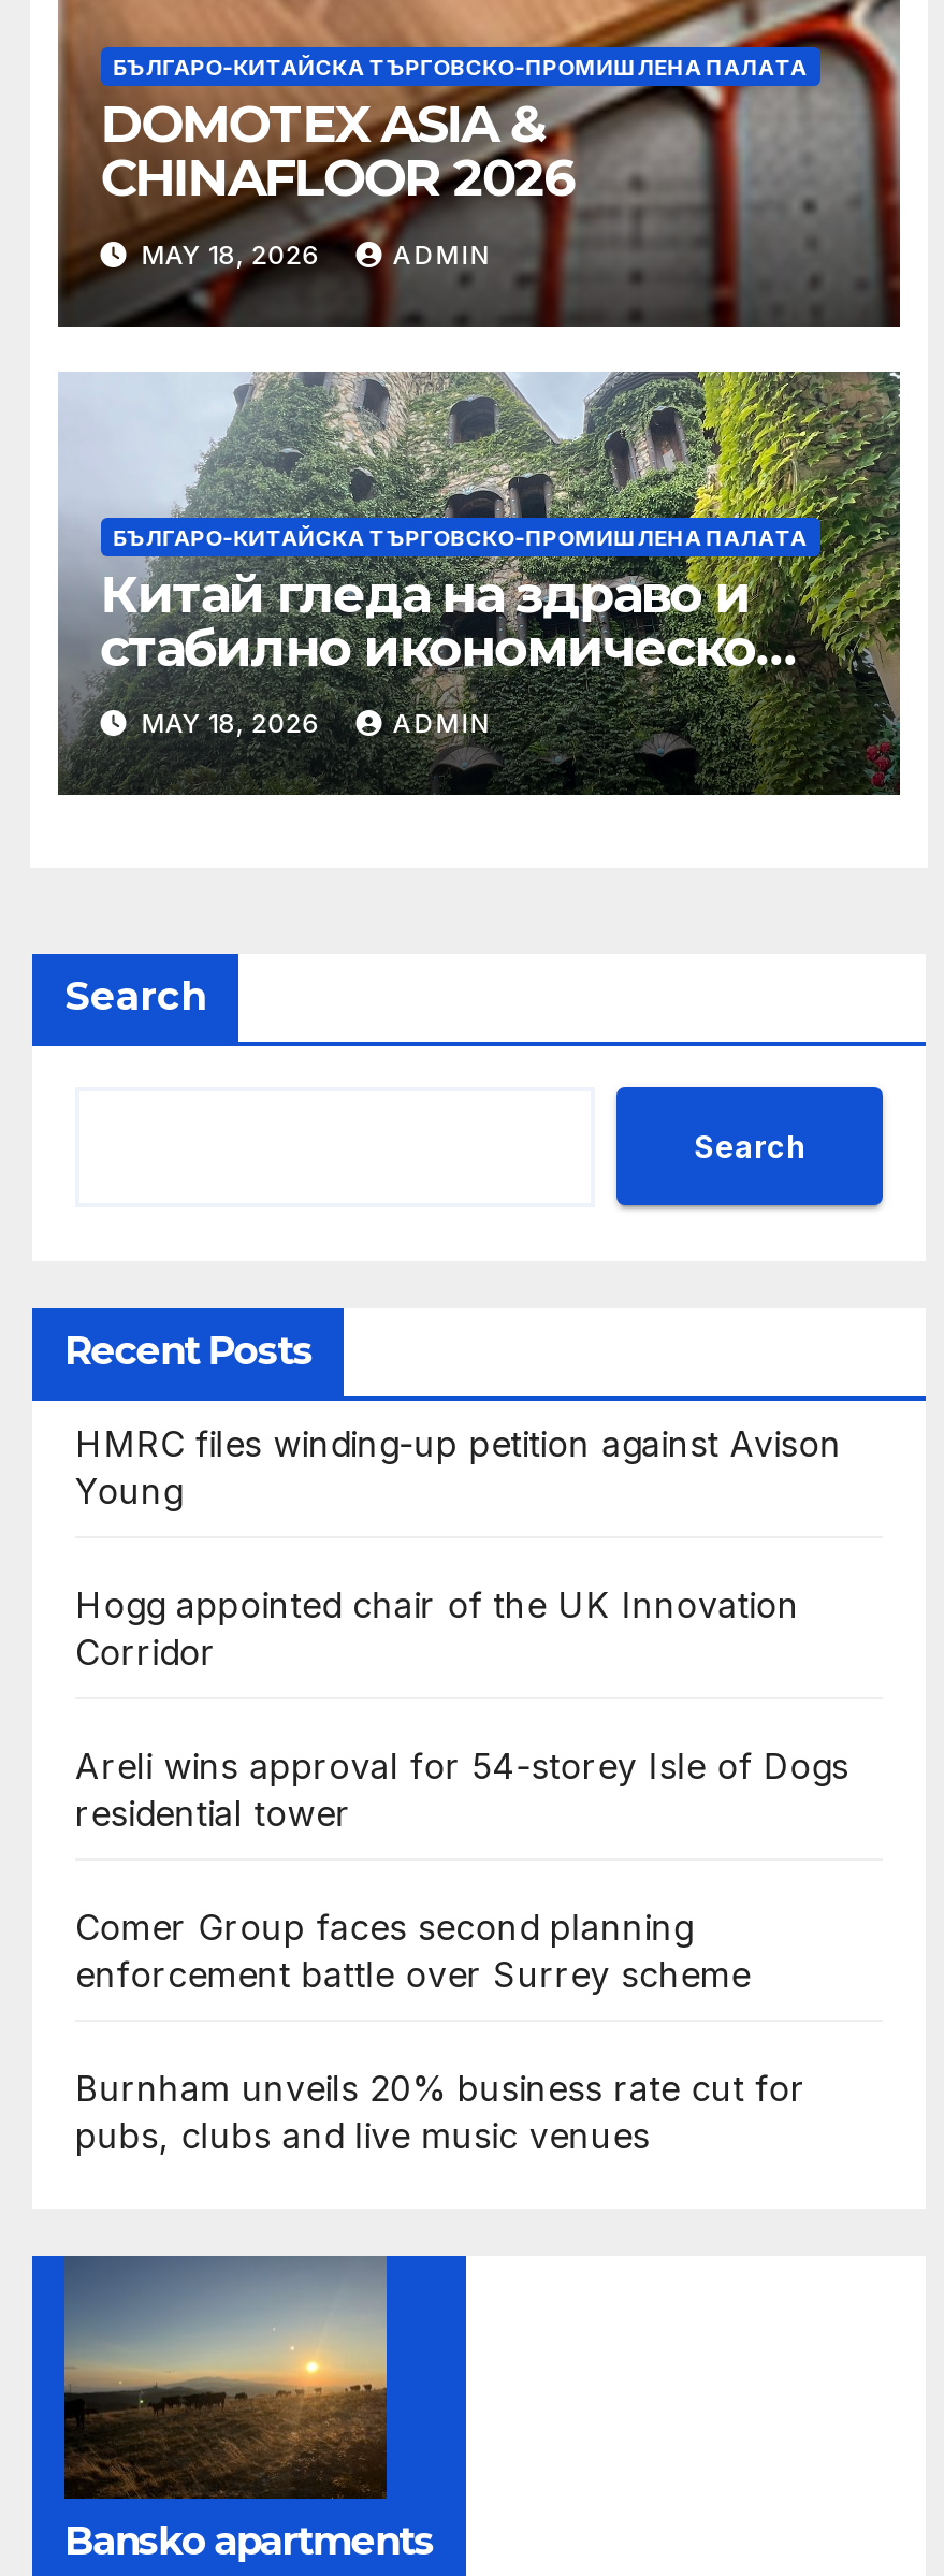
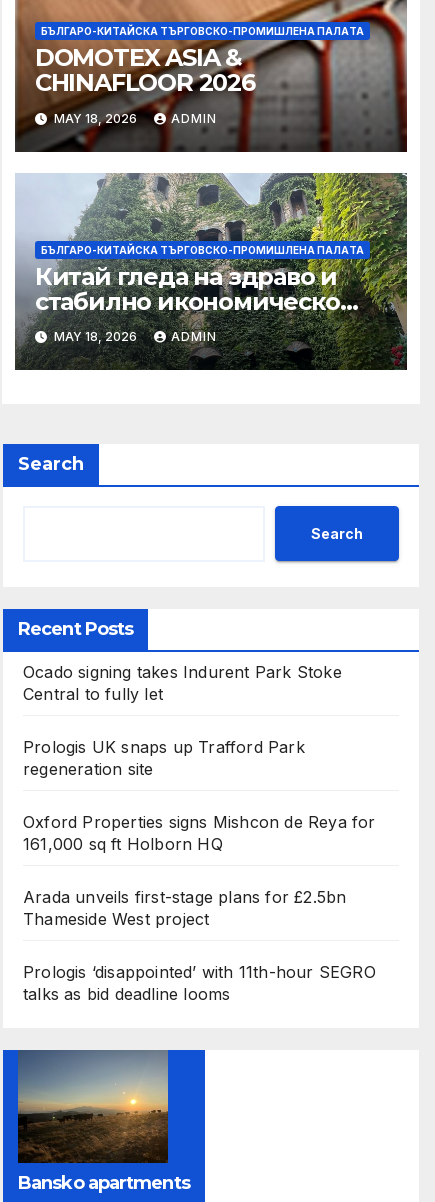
- HMRC files winding-up petition against Avison
- Young
+ Ocado signing takes Indurent Park Stoke
+ Central to fully let

- Hogg appointed chair of the UK Innovation
- Corridor
+ Prologis UK snaps up Trafford Park
+ regeneration site

- Areli wins approval for 54-storey Isle of Dogs
- residential tower
+ Oxford Properties signs Mishcon de Reya for
+ 161,000 sq ft Holborn HQ

- Comer Group faces second planning
- enforcement battle over Surrey scheme
+ Arada unveils first-stage plans for £2.5bn
+ Thameside West project

- Burnham unveils 20% business rate cut for
- pubs, clubs and live music venues
+ Prologis ‘disappointed’ with 11th-hour SEGRO
+ talks as bid deadline looms
